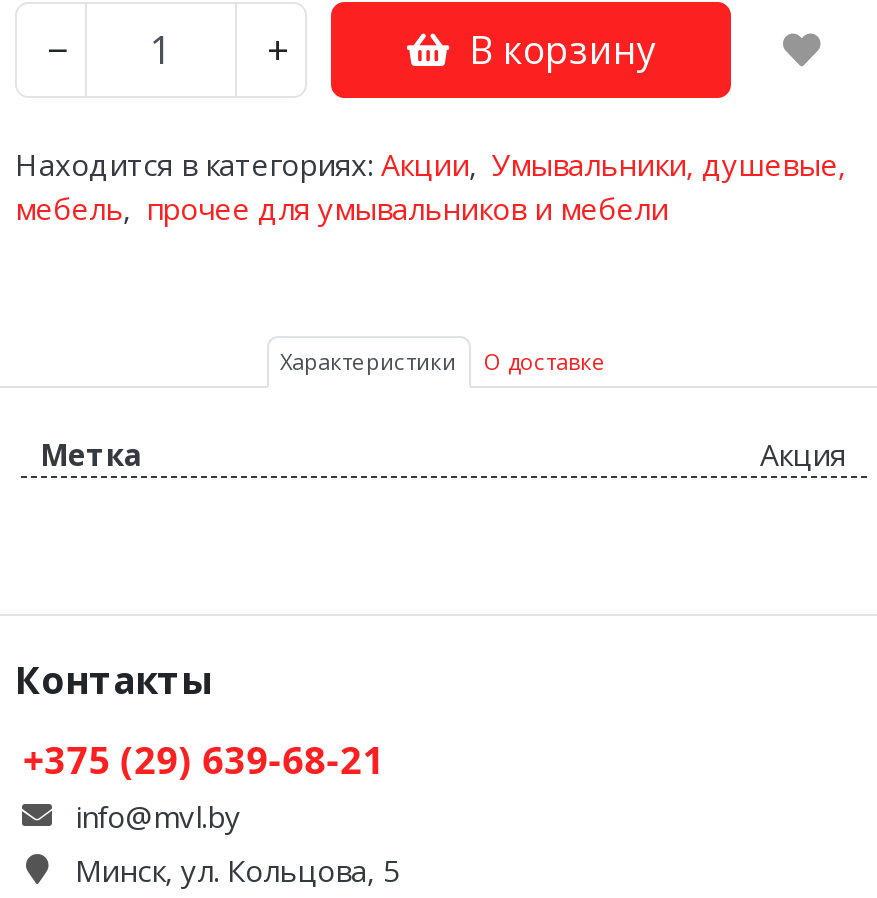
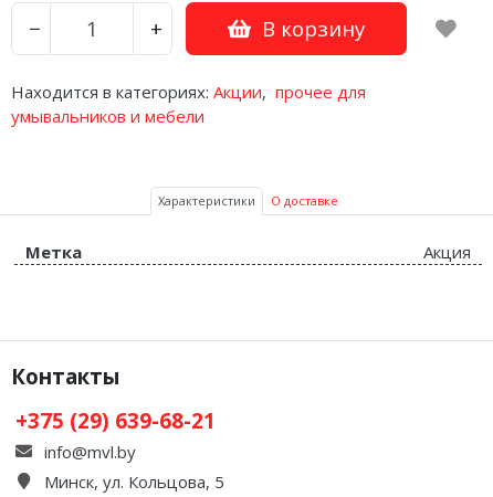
- Находится в категориях: Акции, Умывальники, душевые,
- мебель, прочее для умывальников и мебели
+ Находится в категориях: Акции, прочее для
+ умывальников и мебели
